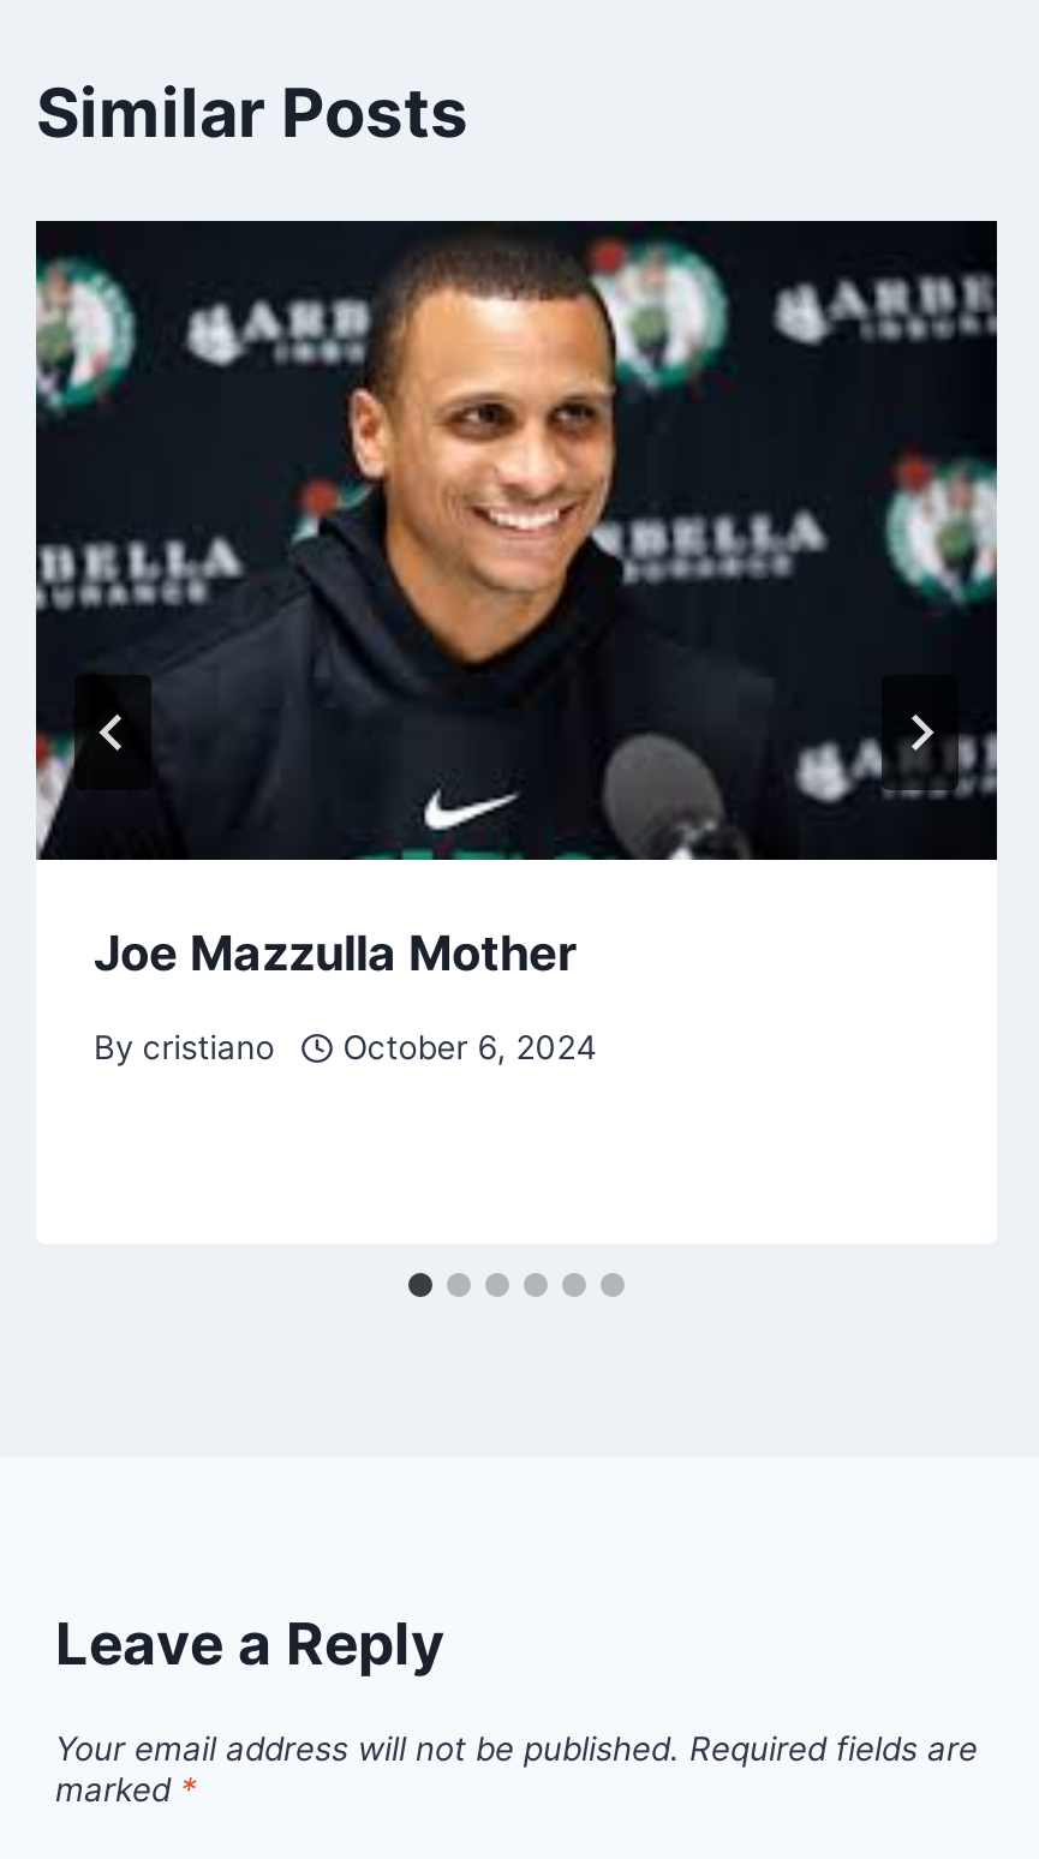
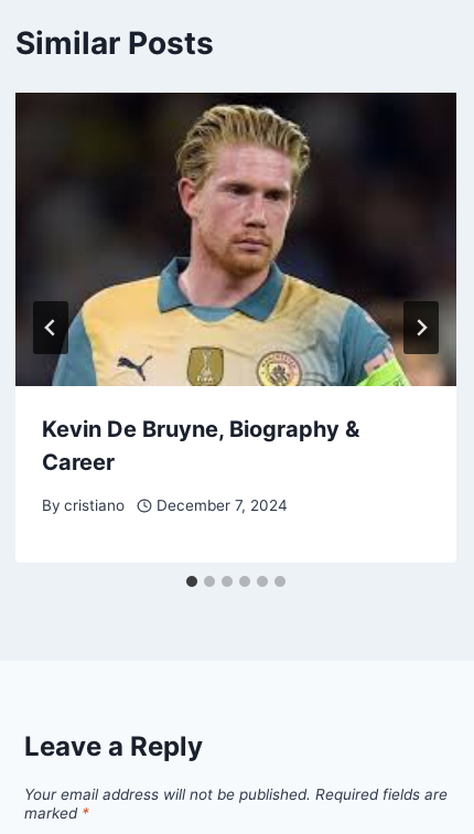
- [image]
- Joe Mazzulla Mother
+ [image]
+ Kevin De Bruyne, Biography &
+ Career

- By cristiano October 6, 2024
+ By cristiano December 7, 2024

moved down: By cristiano
